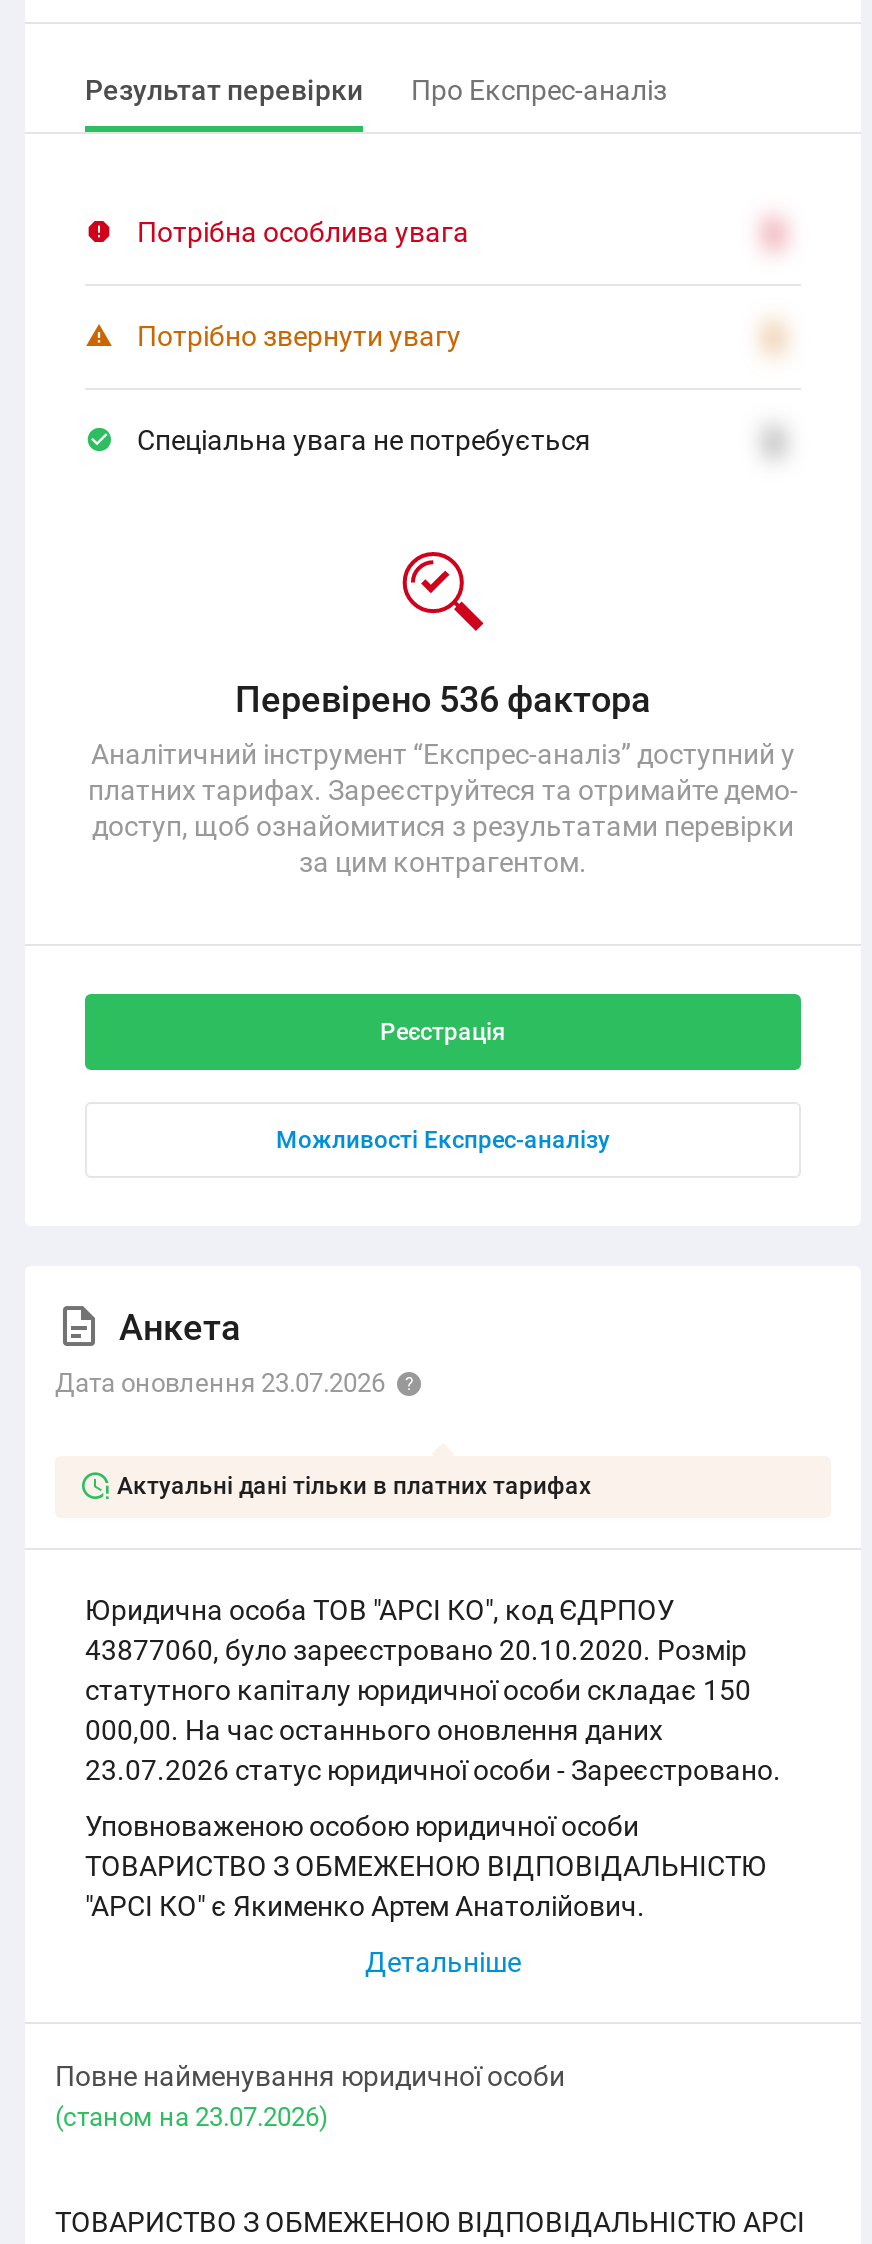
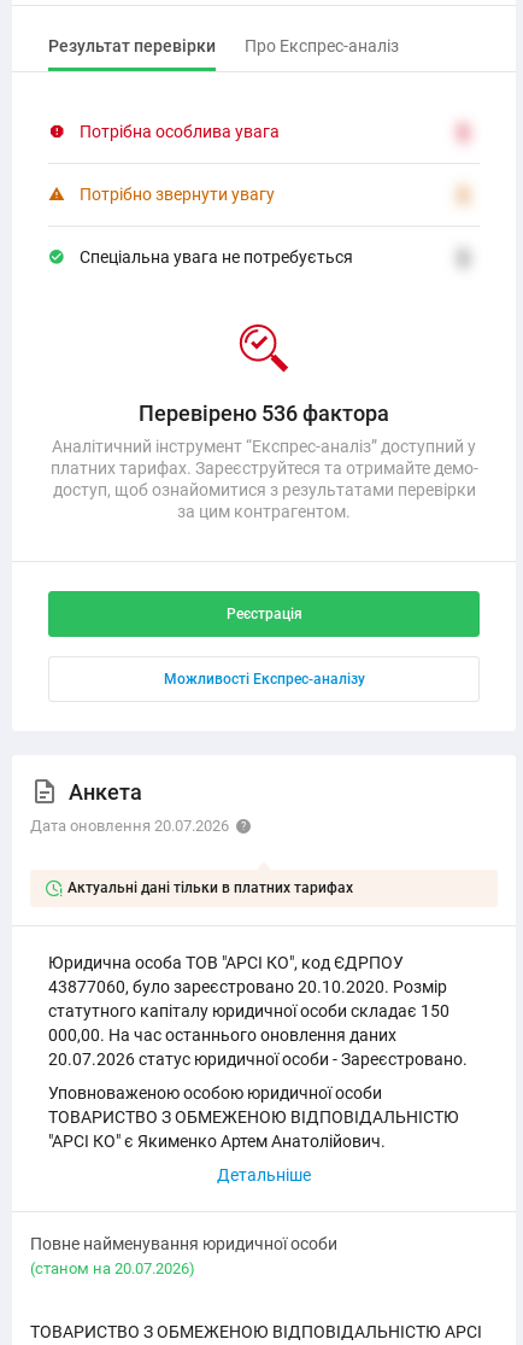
- Дата оновлення 23.07.2026
+ Дата оновлення 20.07.2026

- 23.07.2026 статус юридичної особи - Зареєстровано.
+ 20.07.2026 статус юридичної особи - Зареєстровано.

- (cтаном на 23.07.2026)
+ (cтаном на 20.07.2026)
